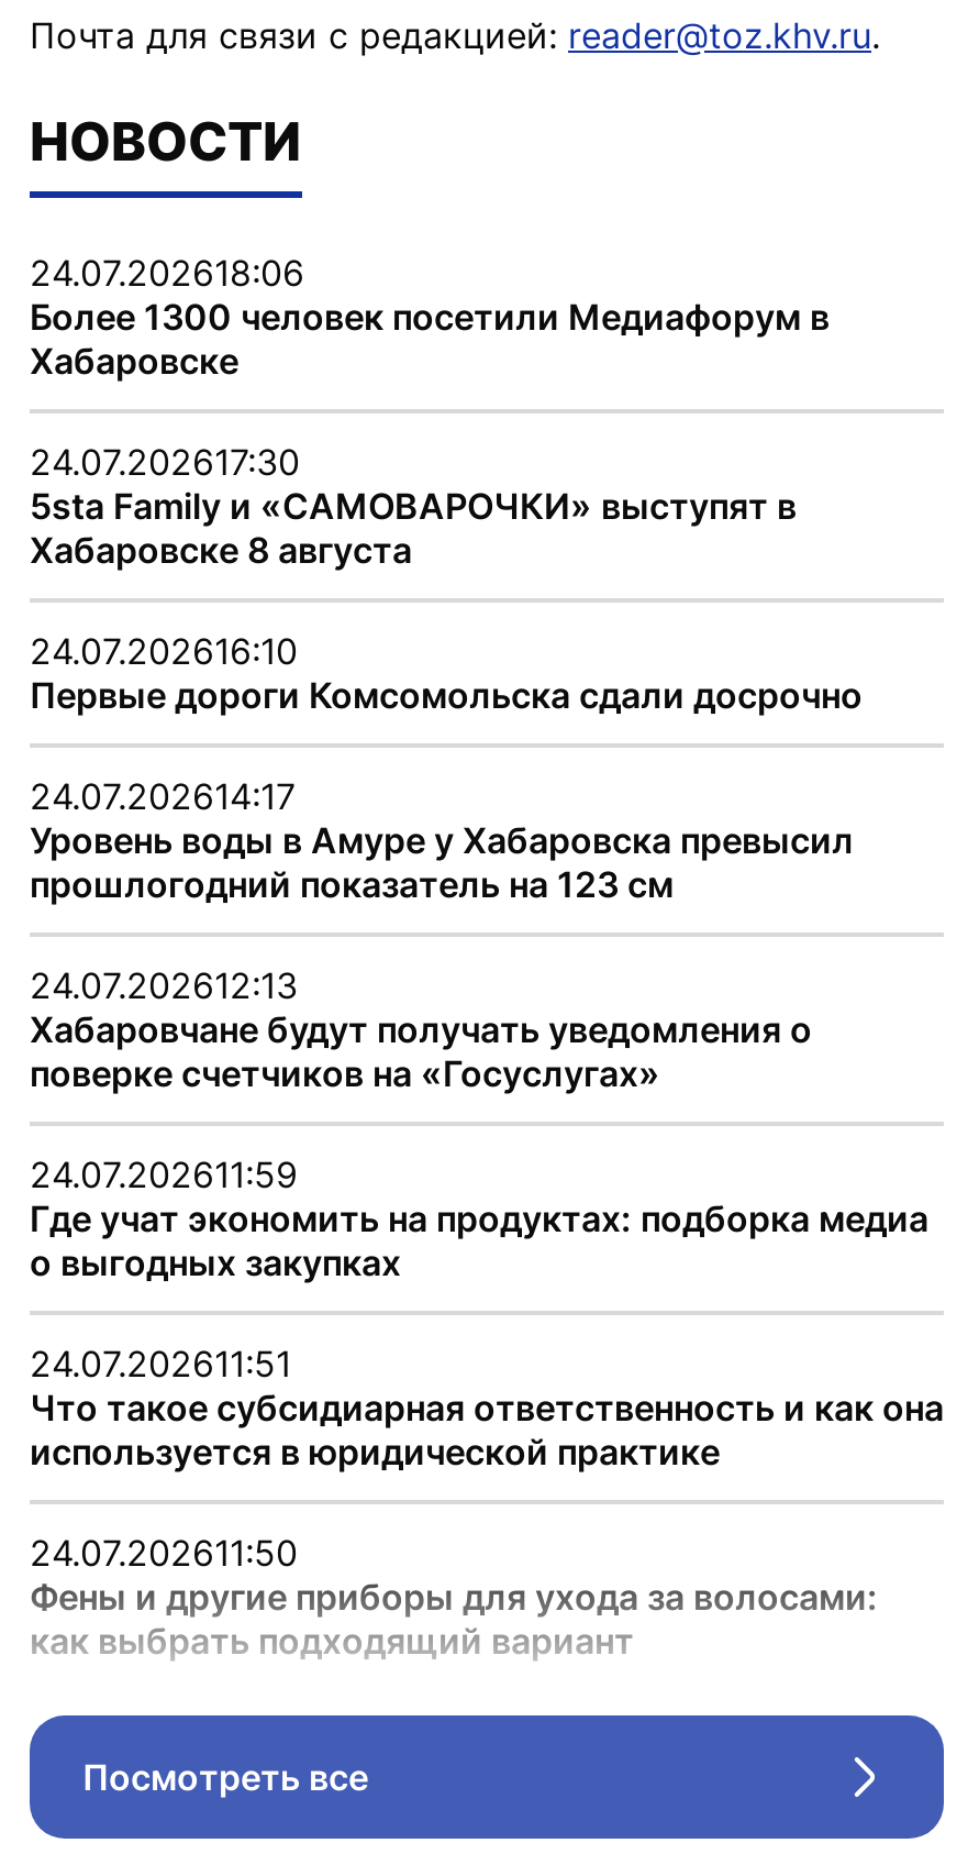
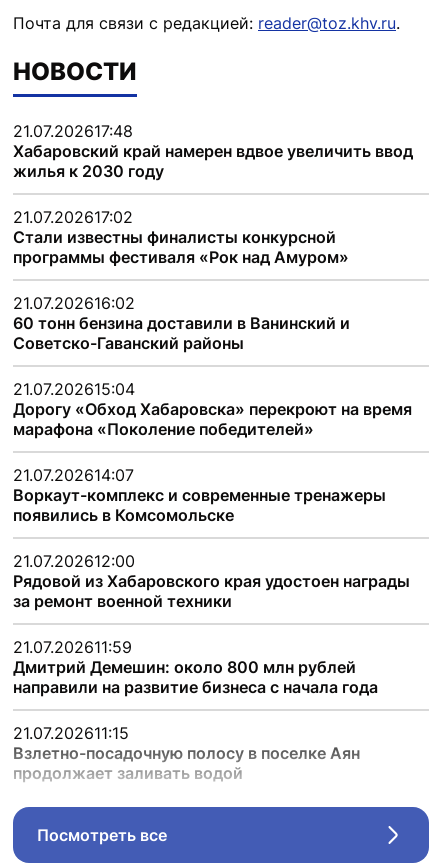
- 24.07.202618:06
- Более 1300 человек посетили Медиафорум в
- Хабаровске
+ 21.07.202617:48
+ Хабаровский край намерен вдвое увеличить ввод
+ жилья к 2030 году

- 24.07.202617:30
- 5sta Family и «САМОВАРОЧКИ» выступят в
- Хабаровске 8 августа
+ 21.07.202617:02
+ Стали известны финалисты конкурсной
+ программы фестиваля «Рок над Амуром»

- 24.07.202616:10
- Первые дороги Комсомольска сдали досрочно
+ 21.07.202616:02
+ 60 тонн бензина доставили в Ванинский и
+ Советско-Гаванский районы

- 24.07.202614:17
- Уровень воды в Амуре у Хабаровска превысил
- прошлогодний показатель на 123 см
+ 21.07.202615:04
+ Дорогу «Обход Хабаровска» перекроют на время
+ марафона «Поколение победителей»

- 24.07.202612:13
- Хабаровчане будут получать уведомления о
- поверке счетчиков на «Госуслугах»
+ 21.07.202614:07
+ Воркаут-комплекс и современные тренажеры
+ появились в Комсомольске

- 24.07.202611:59
- Где учат экономить на продуктах: подборка медиа
- о выгодных закупках
+ 21.07.202612:00
+ Рядовой из Хабаровского края удостоен награды
+ за ремонт военной техники

- 24.07.202611:51
- Что такое субсидиарная ответственность и как она
- используется в юридической практике
+ 21.07.202611:59
+ Дмитрий Демешин: около 800 млн рублей
+ направили на развитие бизнеса с начала года

- 24.07.202611:50
- Фены и другие приборы для ухода за волосами:
- как выбрать подходящий вариант
+ 21.07.202611:15
+ Взлетно-посадочную полосу в поселке Аян
+ продолжает заливать водой
